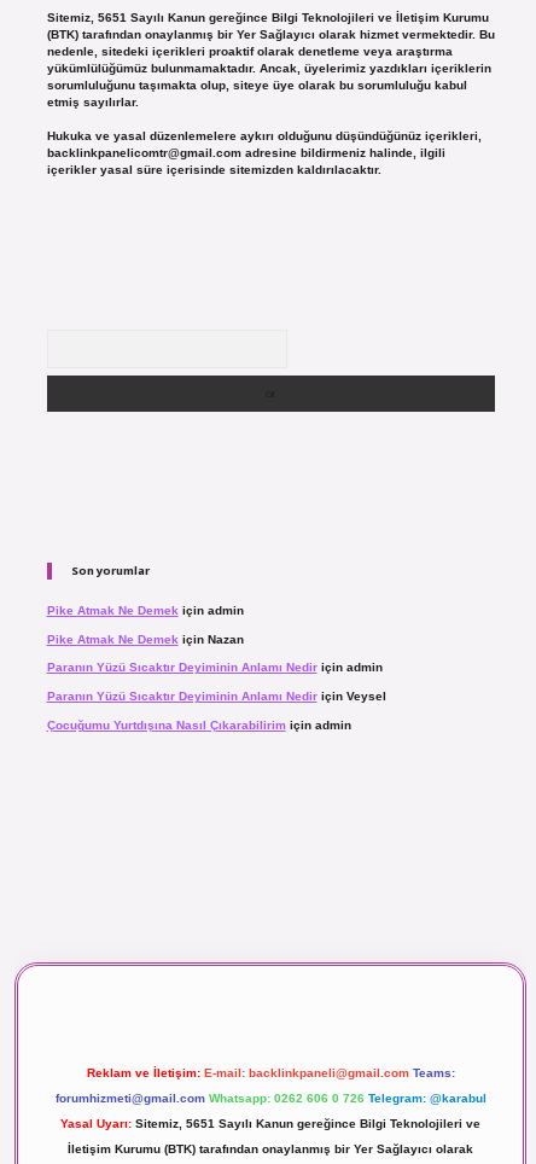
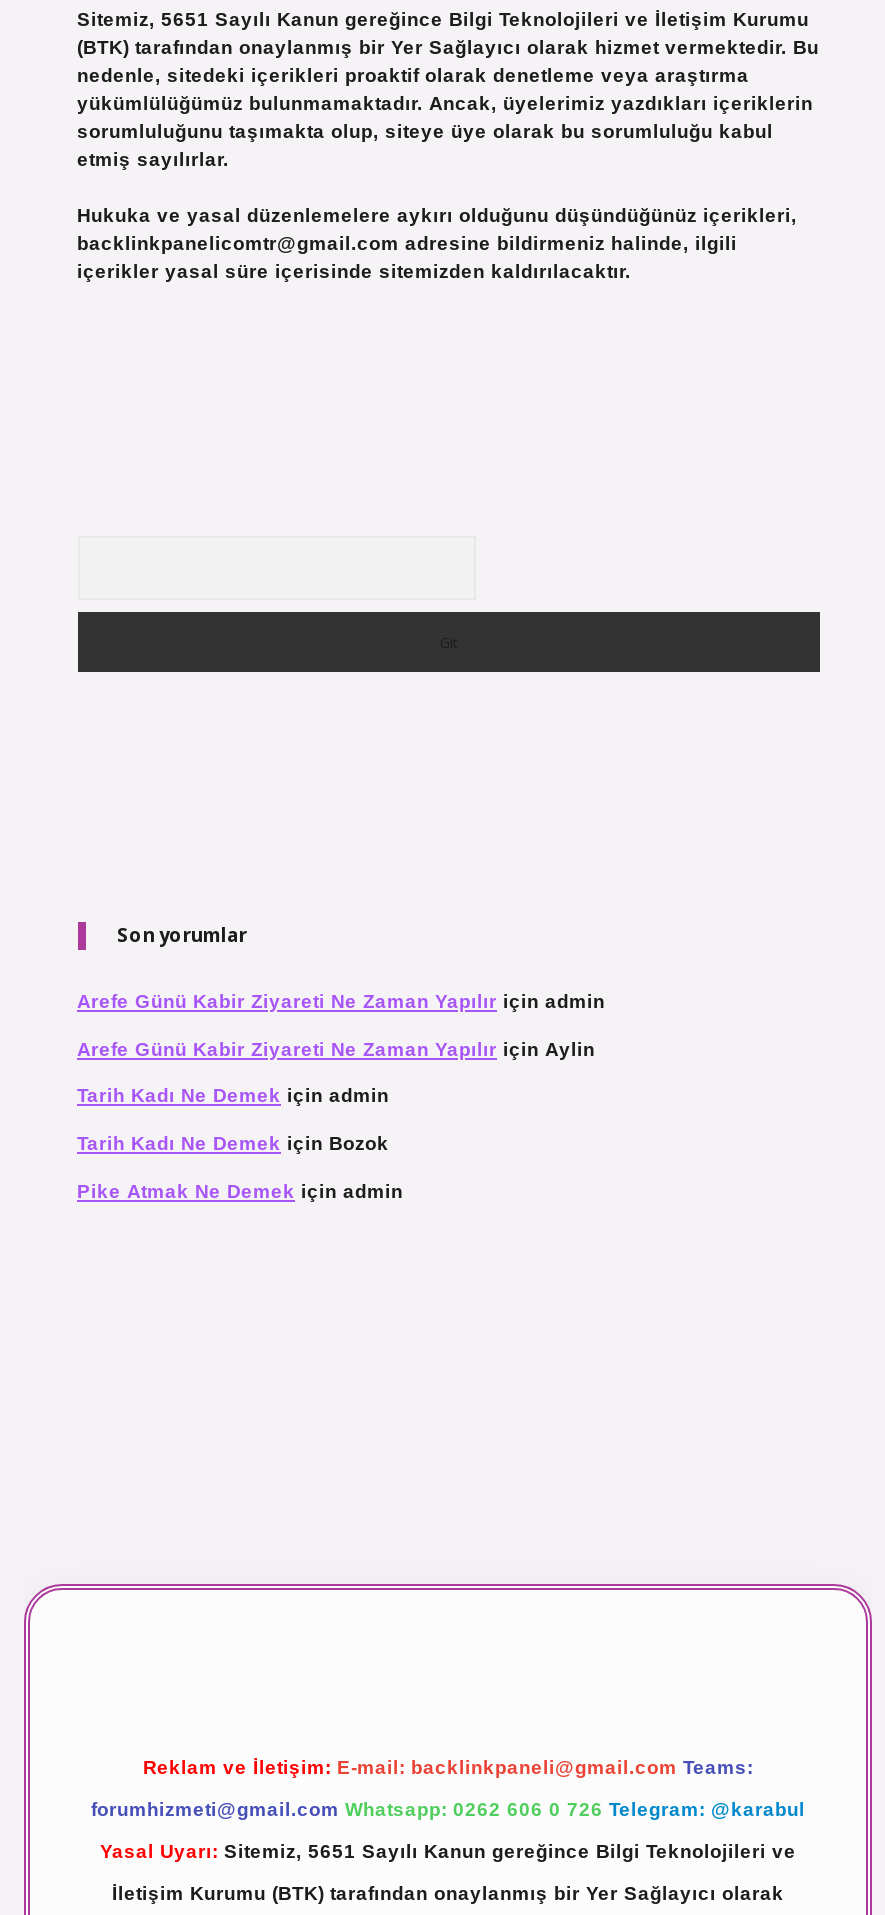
+ Arefe Günü Kabir Ziyareti Ne Zaman Yapılır için admin
+ Arefe Günü Kabir Ziyareti Ne Zaman Yapılır için Aylin
+ Tarih Kadı Ne Demek için admin
+ Tarih Kadı Ne Demek için Bozok

moved down: Pike Atmak Ne Demek için admin

- Pike Atmak Ne Demek için Nazan
- Paranın Yüzü Sıcaktır Deyiminin Anlamı Nedir için admin
- Paranın Yüzü Sıcaktır Deyiminin Anlamı Nedir için Veysel
- Çocuğumu Yurtdışına Nasıl Çıkarabilirim için admin
